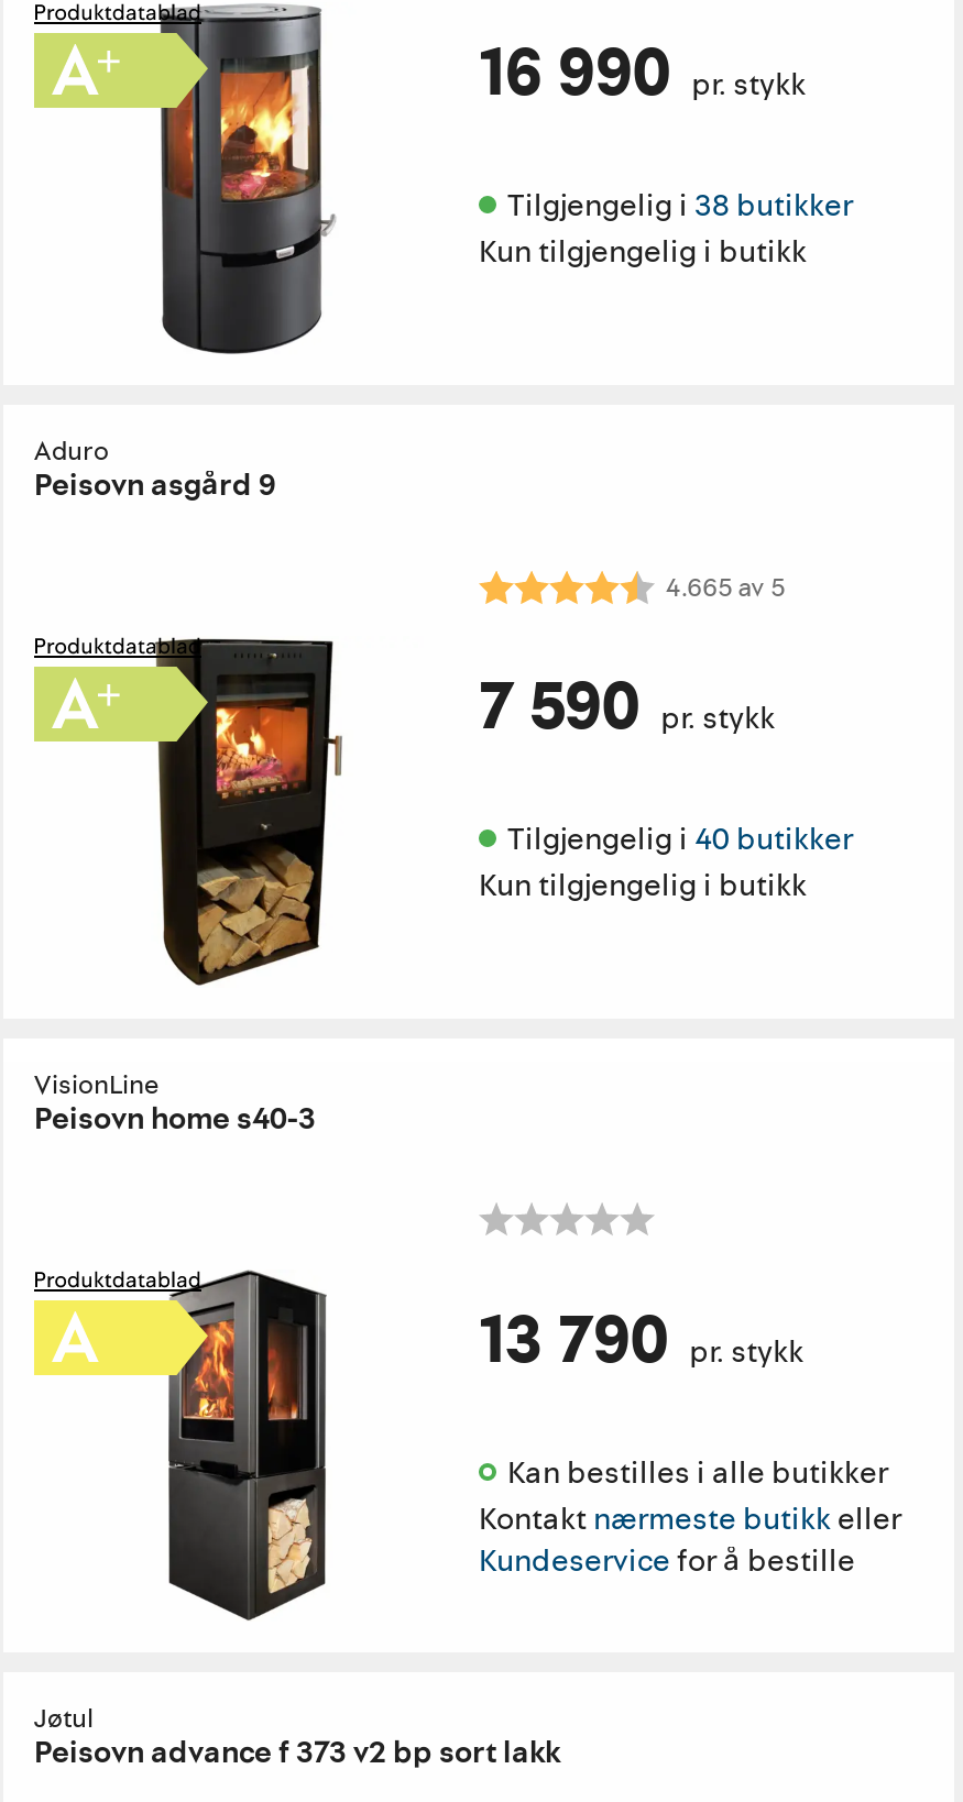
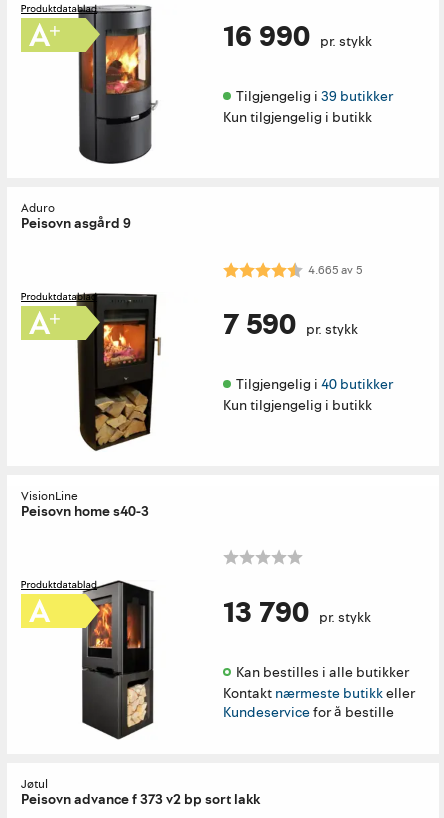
- Tilgjengelig i 38 butikker
+ Tilgjengelig i 39 butikker
